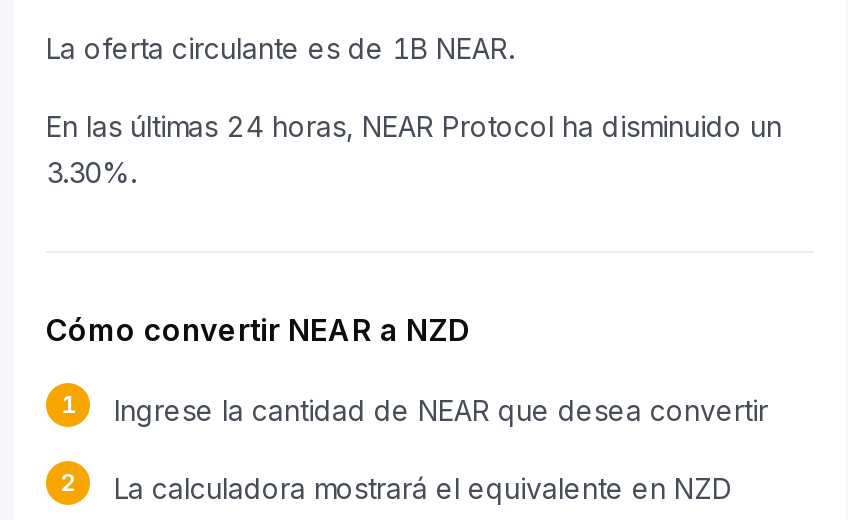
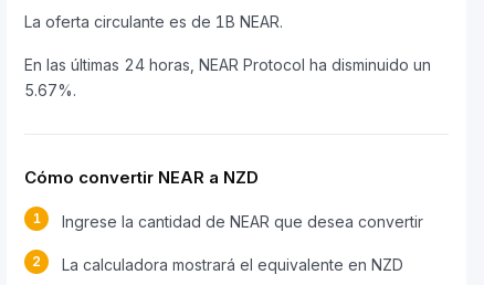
- 3.30%.
+ 5.67%.
